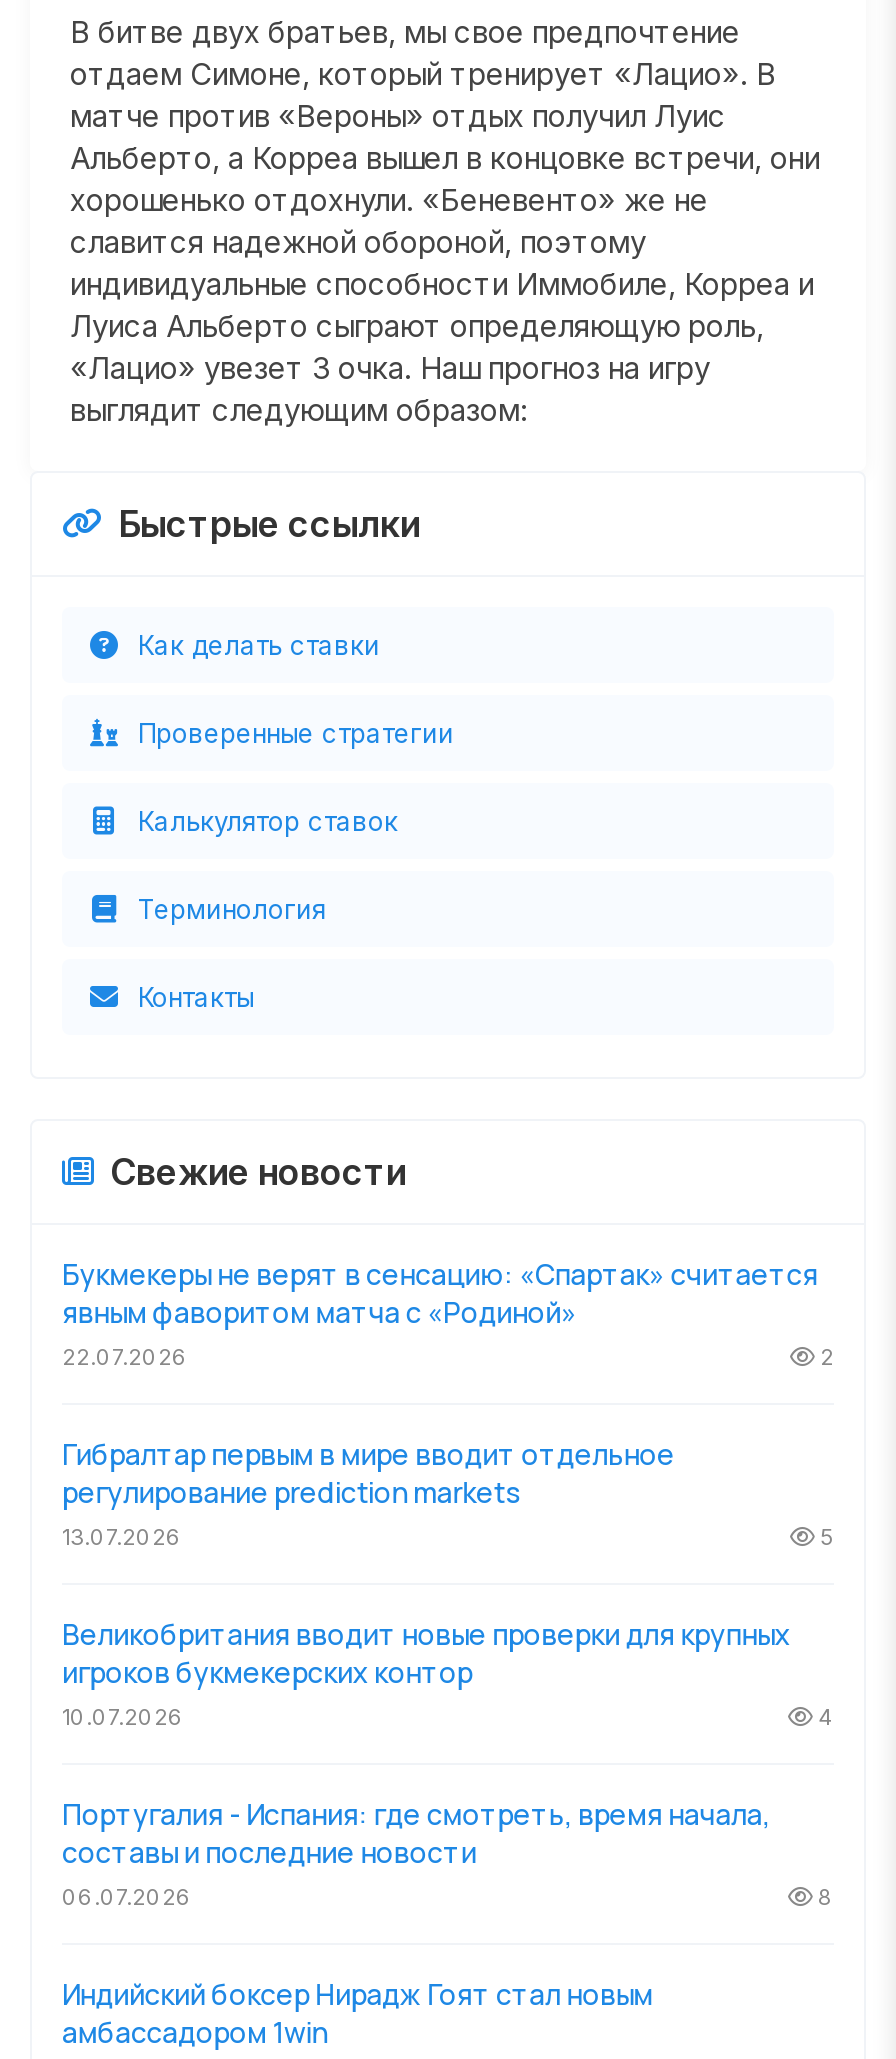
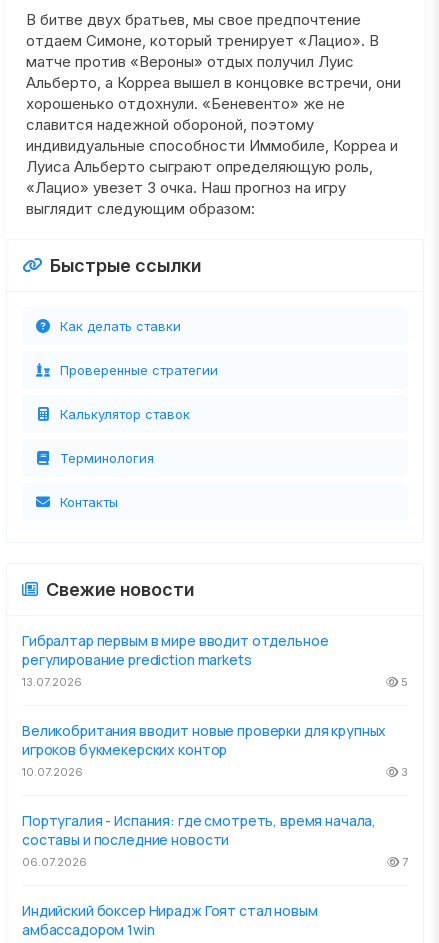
- Букмекеры не верят в сенсацию: «Спартак» считается
- явным фаворитом матча с «Родиной»
- 22.07.2026
- 2

- 4
+ 3

- 8
+ 7
